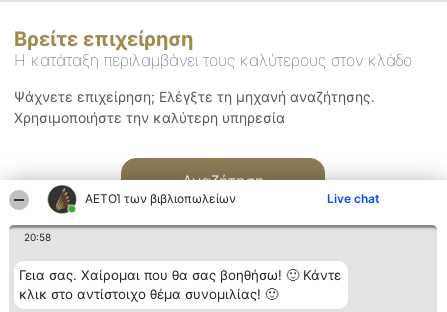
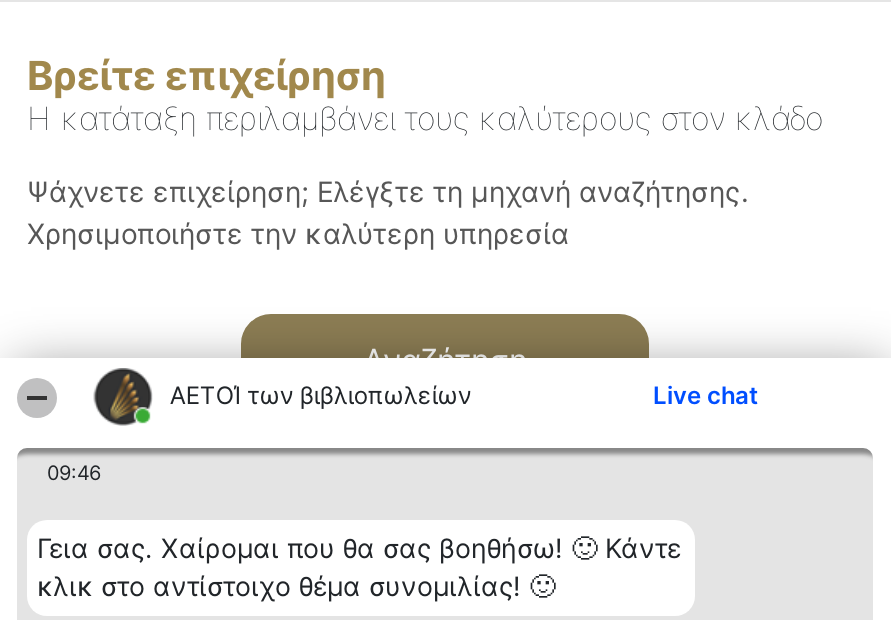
- 20:58
+ 09:46
